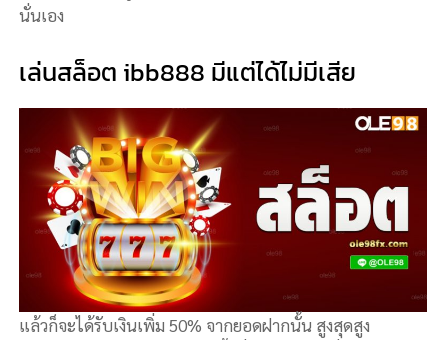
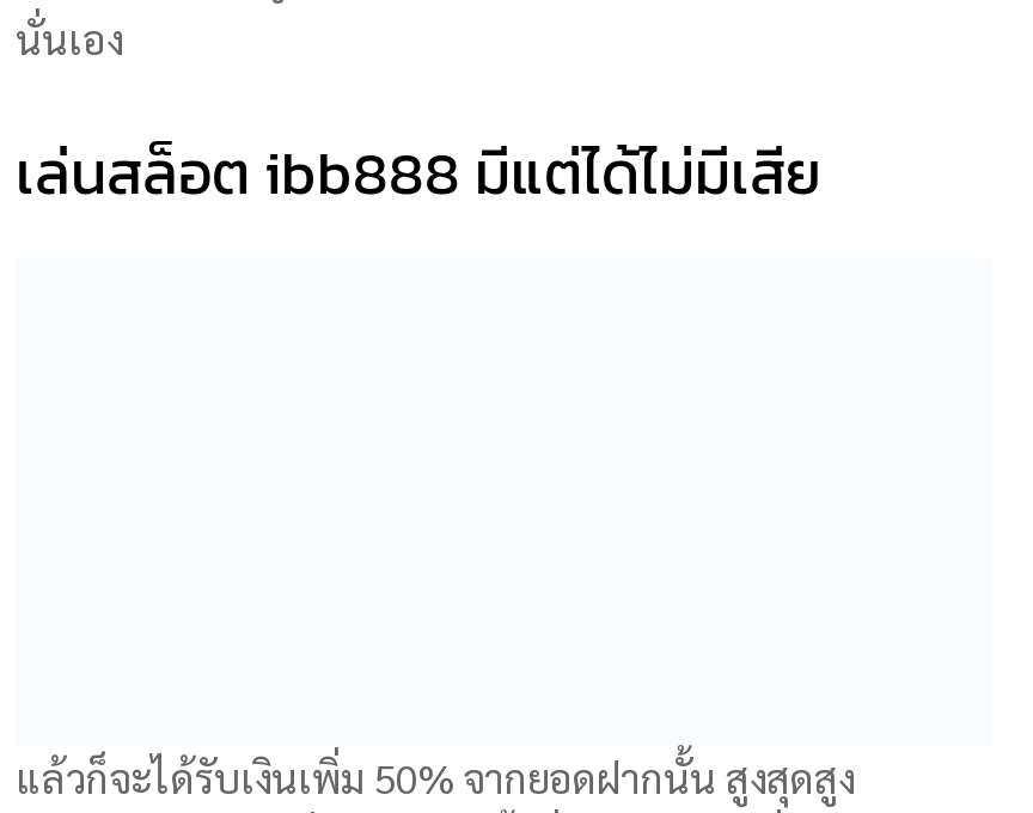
- [image]
